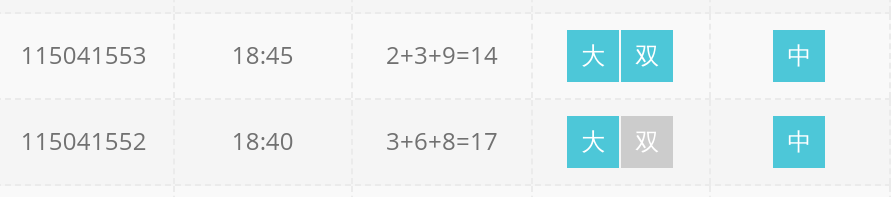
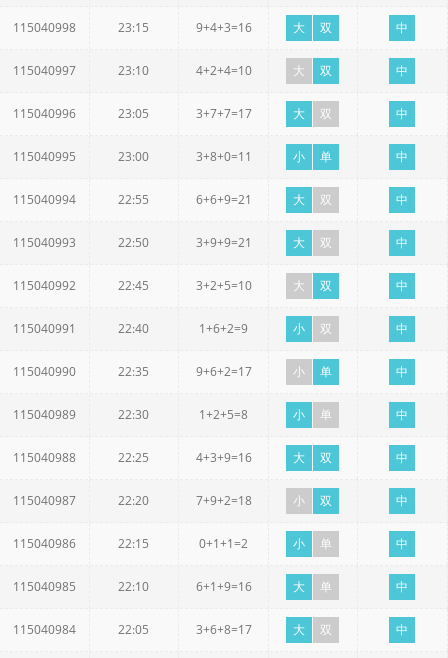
- 115041553
+ 115040998

- 18:45
+ 23:15

- 2+3+9=14
+ 9+4+3=16

- 115041552
- 18:40
+ 115040997
+ 23:10
+ 4+2+4=10
+ 大
+ 双
+ 中
+ 115040996
+ 23:05
+ 3+7+7=17
+ 大
+ 双
+ 中
+ 115040995
+ 23:00
+ 3+8+0=11
+ 小
+ 单
+ 中
+ 115040994
+ 22:55
+ 6+6+9=21
+ 大
+ 双
+ 中
+ 115040993
+ 22:50
+ 3+9+9=21
+ 大
+ 双
+ 中
+ 115040992
+ 22:45
+ 3+2+5=10
+ 大
+ 双
+ 中
+ 115040991
+ 22:40
+ 1+6+2=9
+ 小
+ 双
+ 中
+ 115040990
+ 22:35
+ 9+6+2=17
+ 小
+ 单
+ 中
+ 115040989
+ 22:30
+ 1+2+5=8
+ 小
+ 单
+ 中
+ 115040988
+ 22:25
+ 4+3+9=16
+ 大
+ 双
+ 中
+ 115040987
+ 22:20
+ 7+9+2=18
+ 小
+ 双
+ 中
+ 115040986
+ 22:15
+ 0+1+1=2
+ 小
+ 单
+ 中
+ 115040985
+ 22:10
+ 6+1+9=16
+ 大
+ 单
+ 中
+ 115040984
+ 22:05
